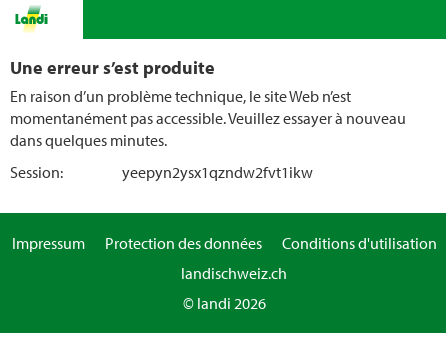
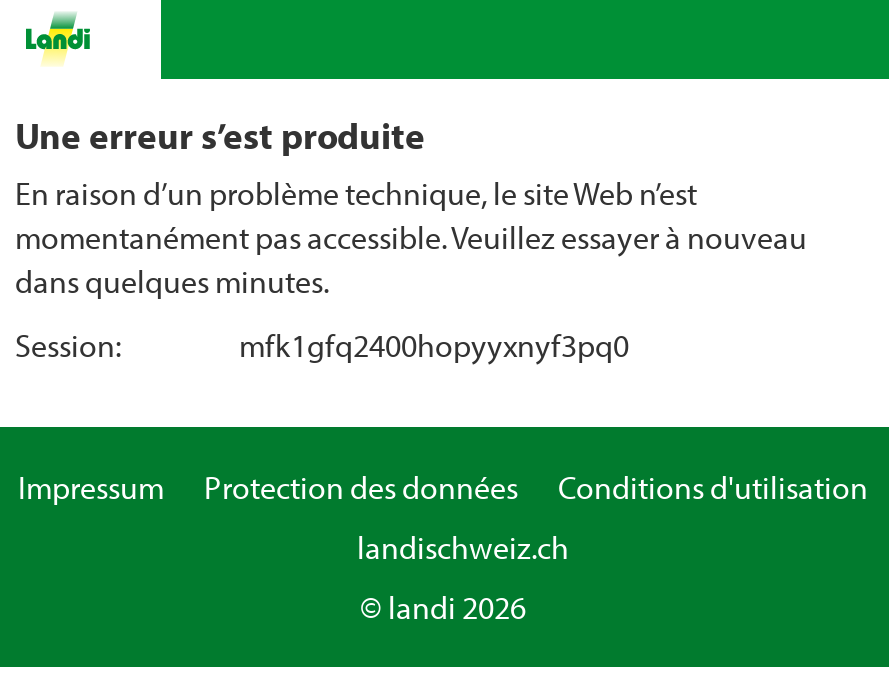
- yeepyn2ysx1qzndw2fvt1ikw
+ mfk1gfq2400hopyyxnyf3pq0
